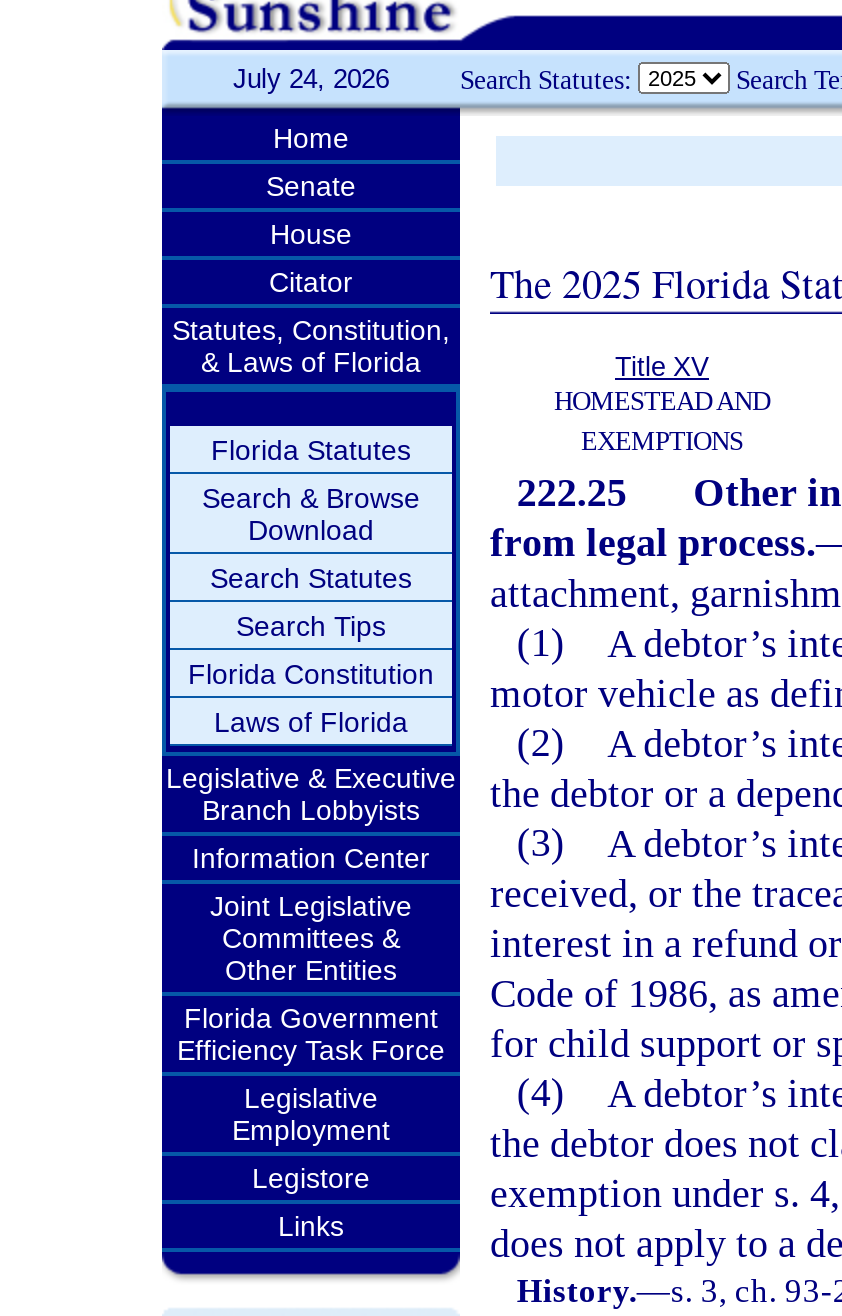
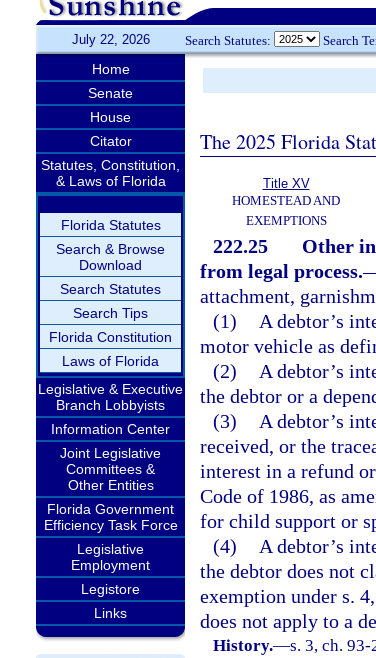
- July 24, 2026
+ July 22, 2026
